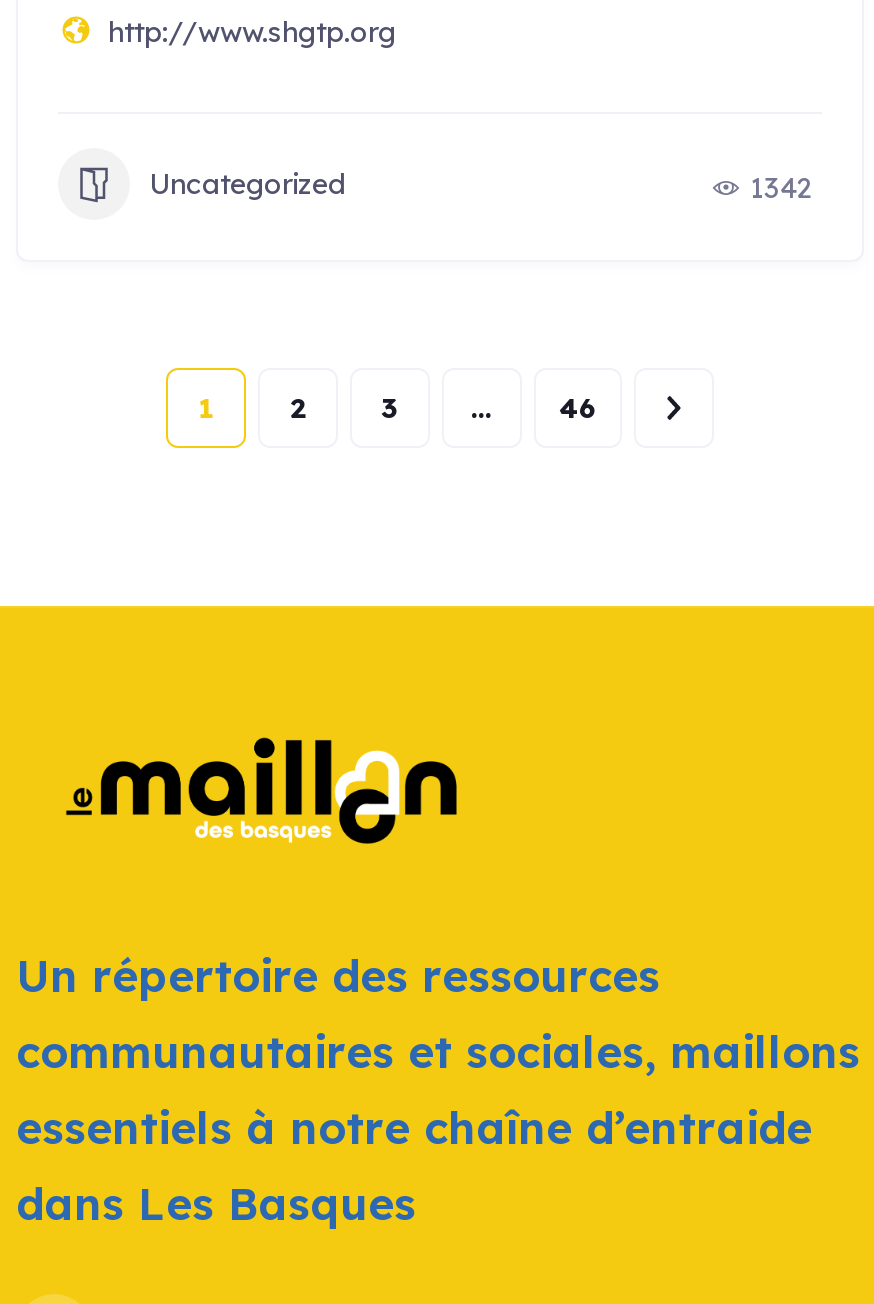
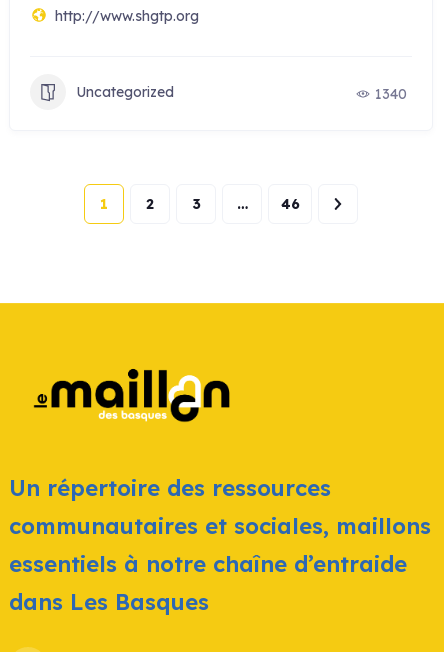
- 1342
+ 1340
